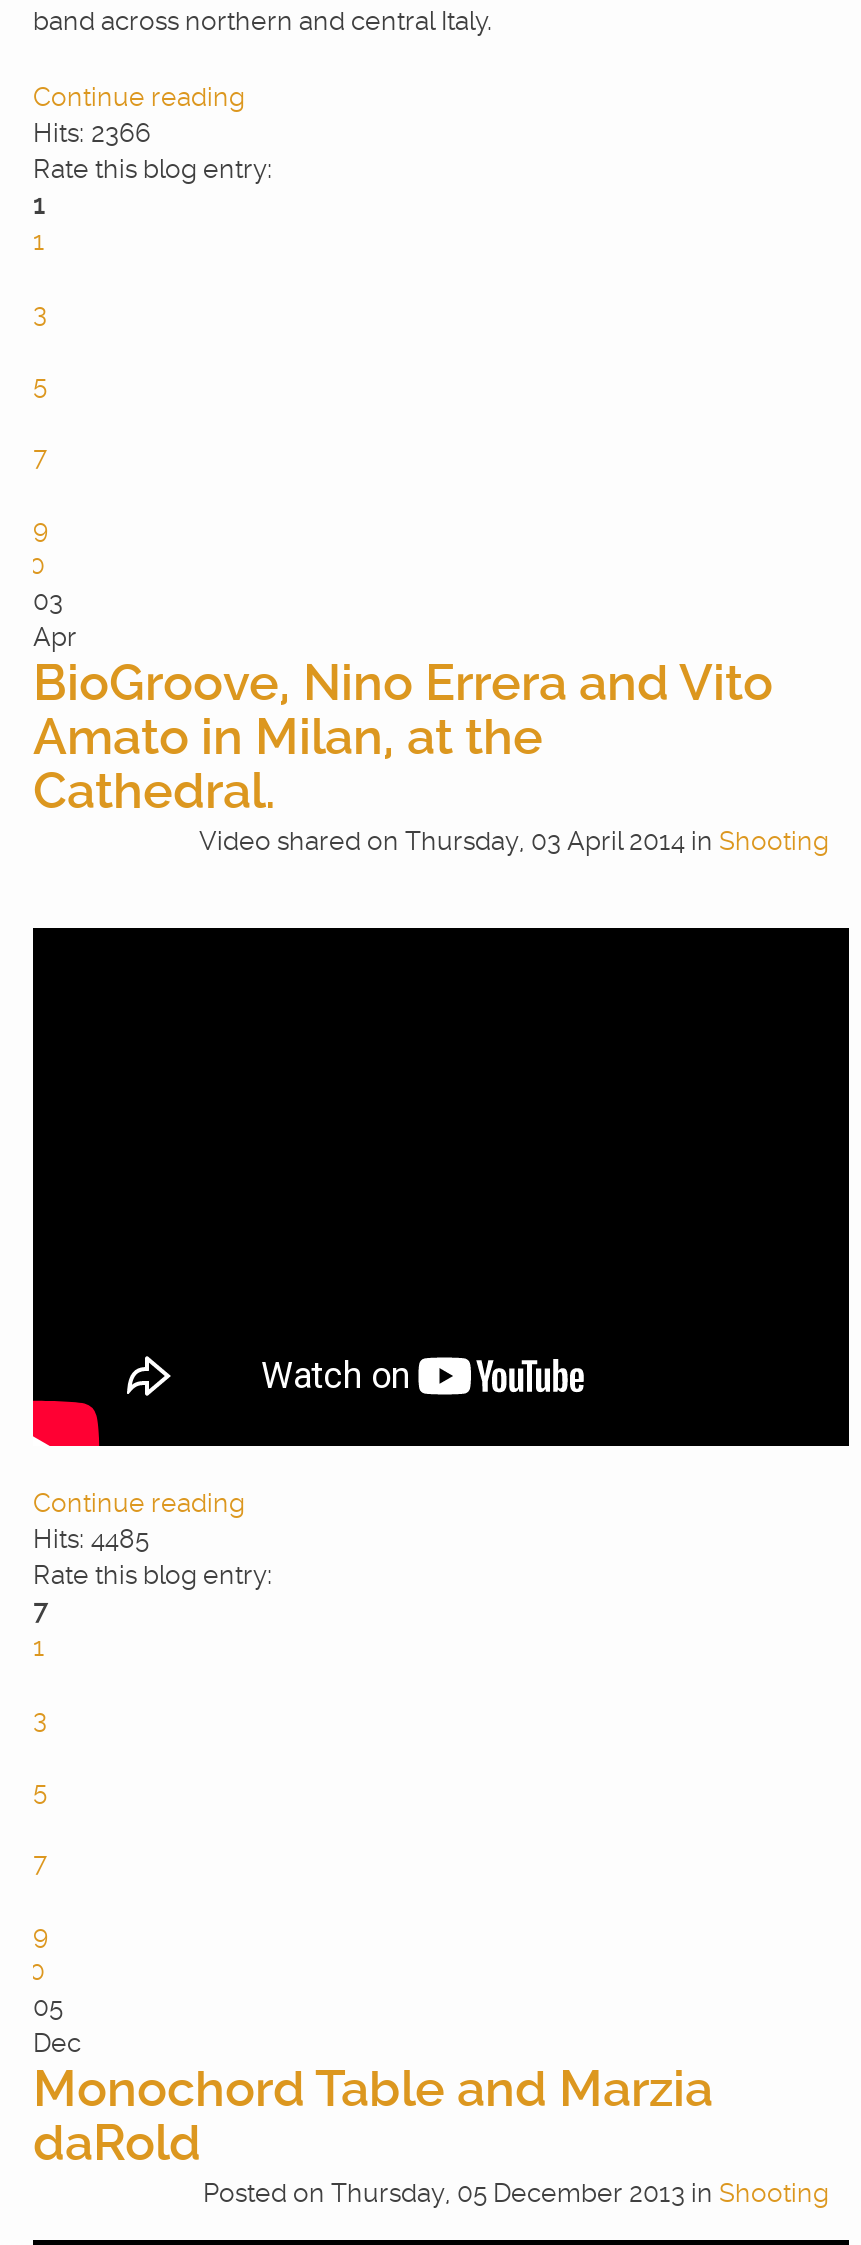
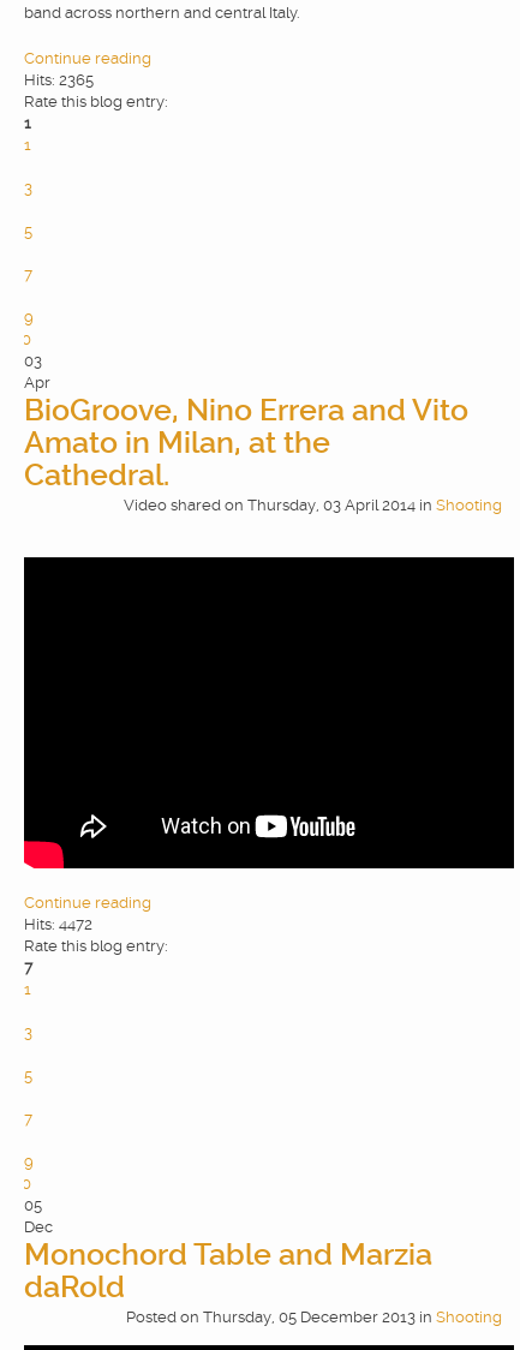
- Hits: 2366
+ Hits: 2365

- Hits: 4485
+ Hits: 4472
